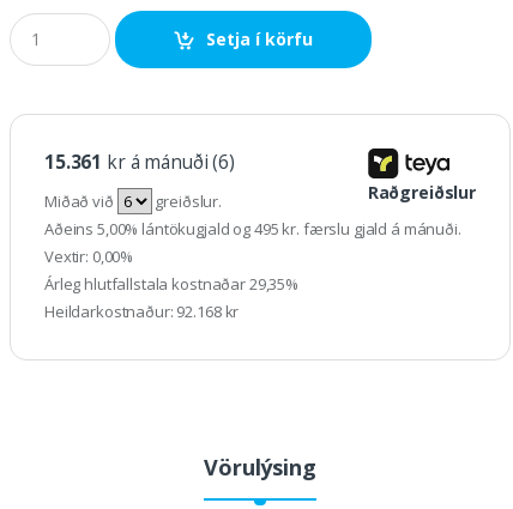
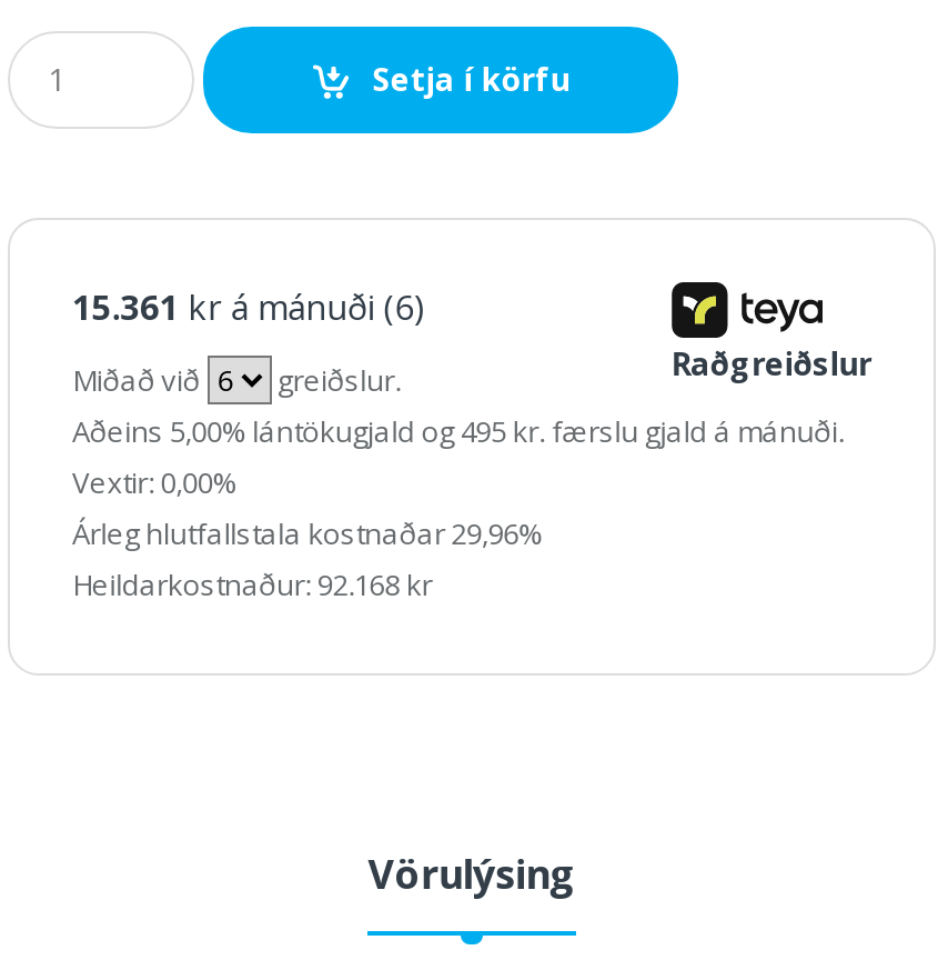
- Árleg hlutfallstala kostnaðar 29,35%
+ Árleg hlutfallstala kostnaðar 29,96%
